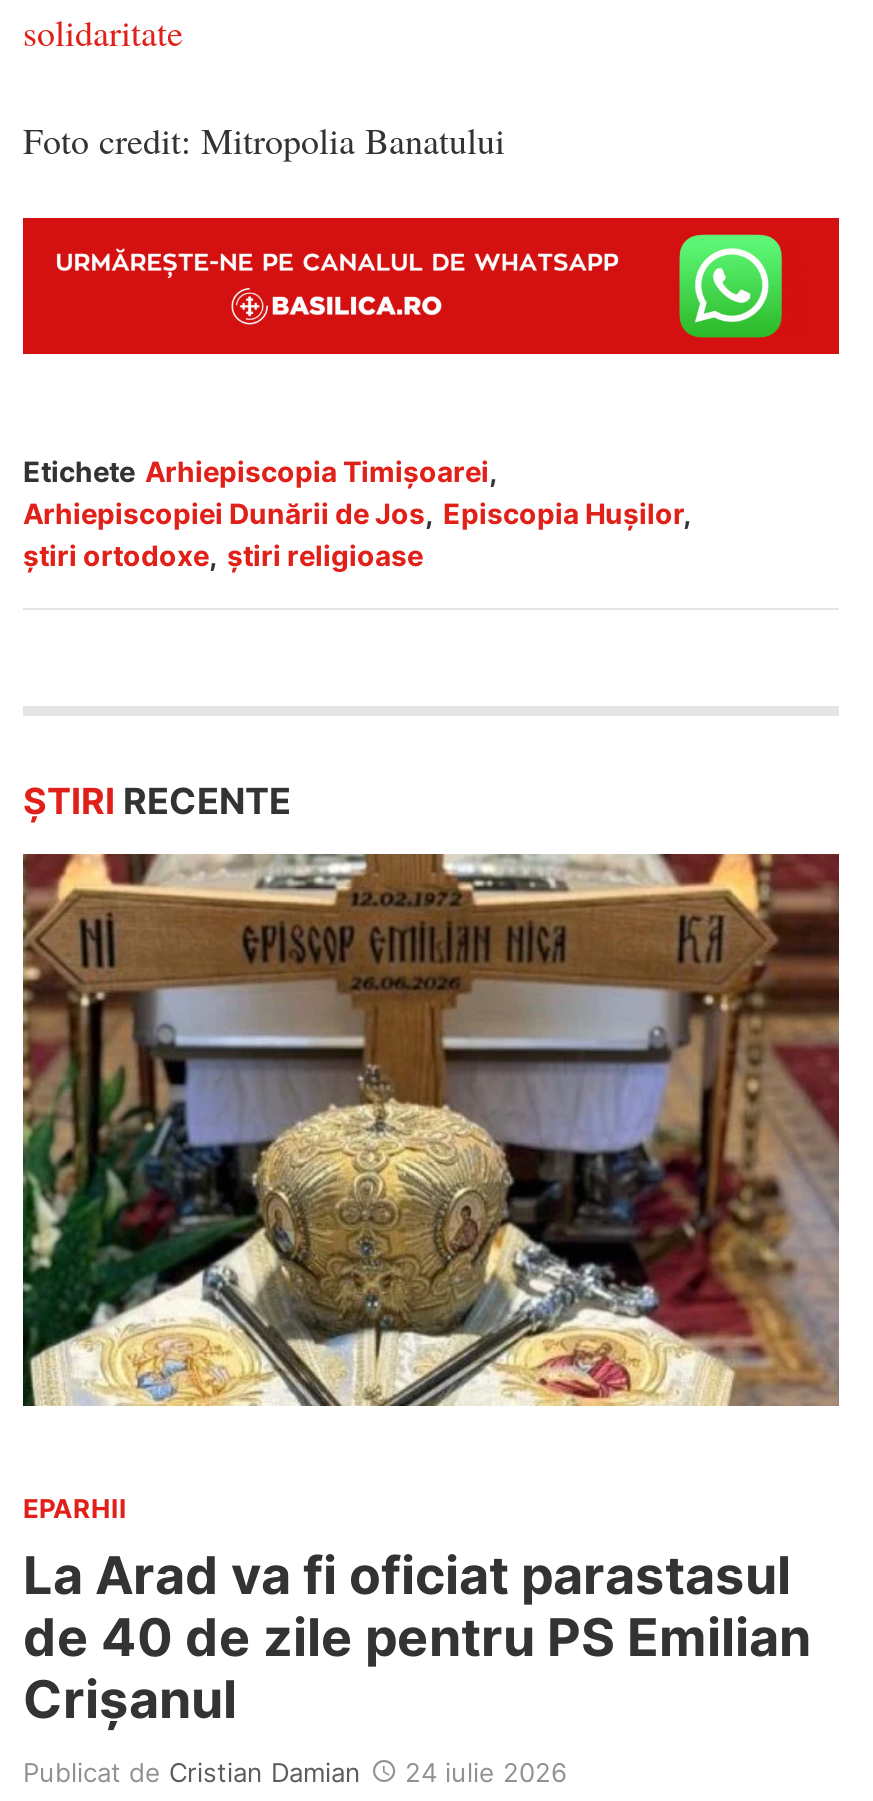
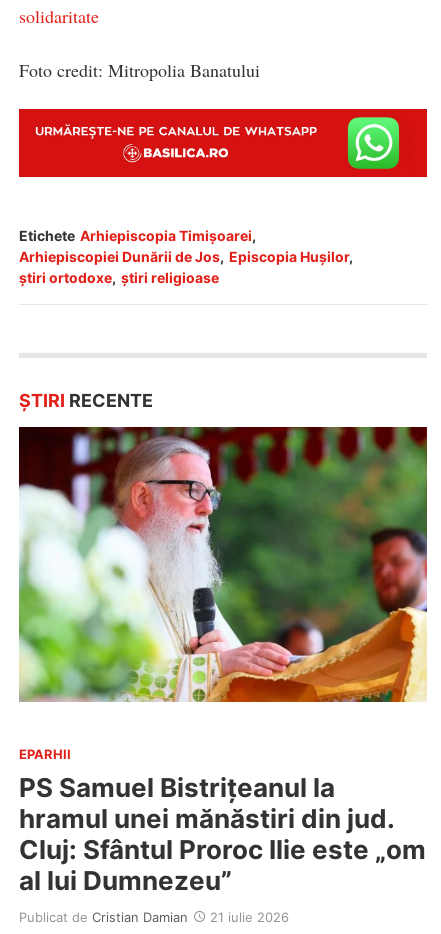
- [image]
+ [image]

- La Arad va fi oficiat parastasul
- de 40 de zile pentru PS Emilian
- Crișanul
+ PS Samuel Bistrițeanul la
+ hramul unei mănăstiri din jud.
+ Cluj: Sfântul Proroc Ilie este „om
+ al lui Dumnezeu”

- Publicat de Cristian Damian 24 iulie 2026
+ Publicat de Cristian Damian 21 iulie 2026
